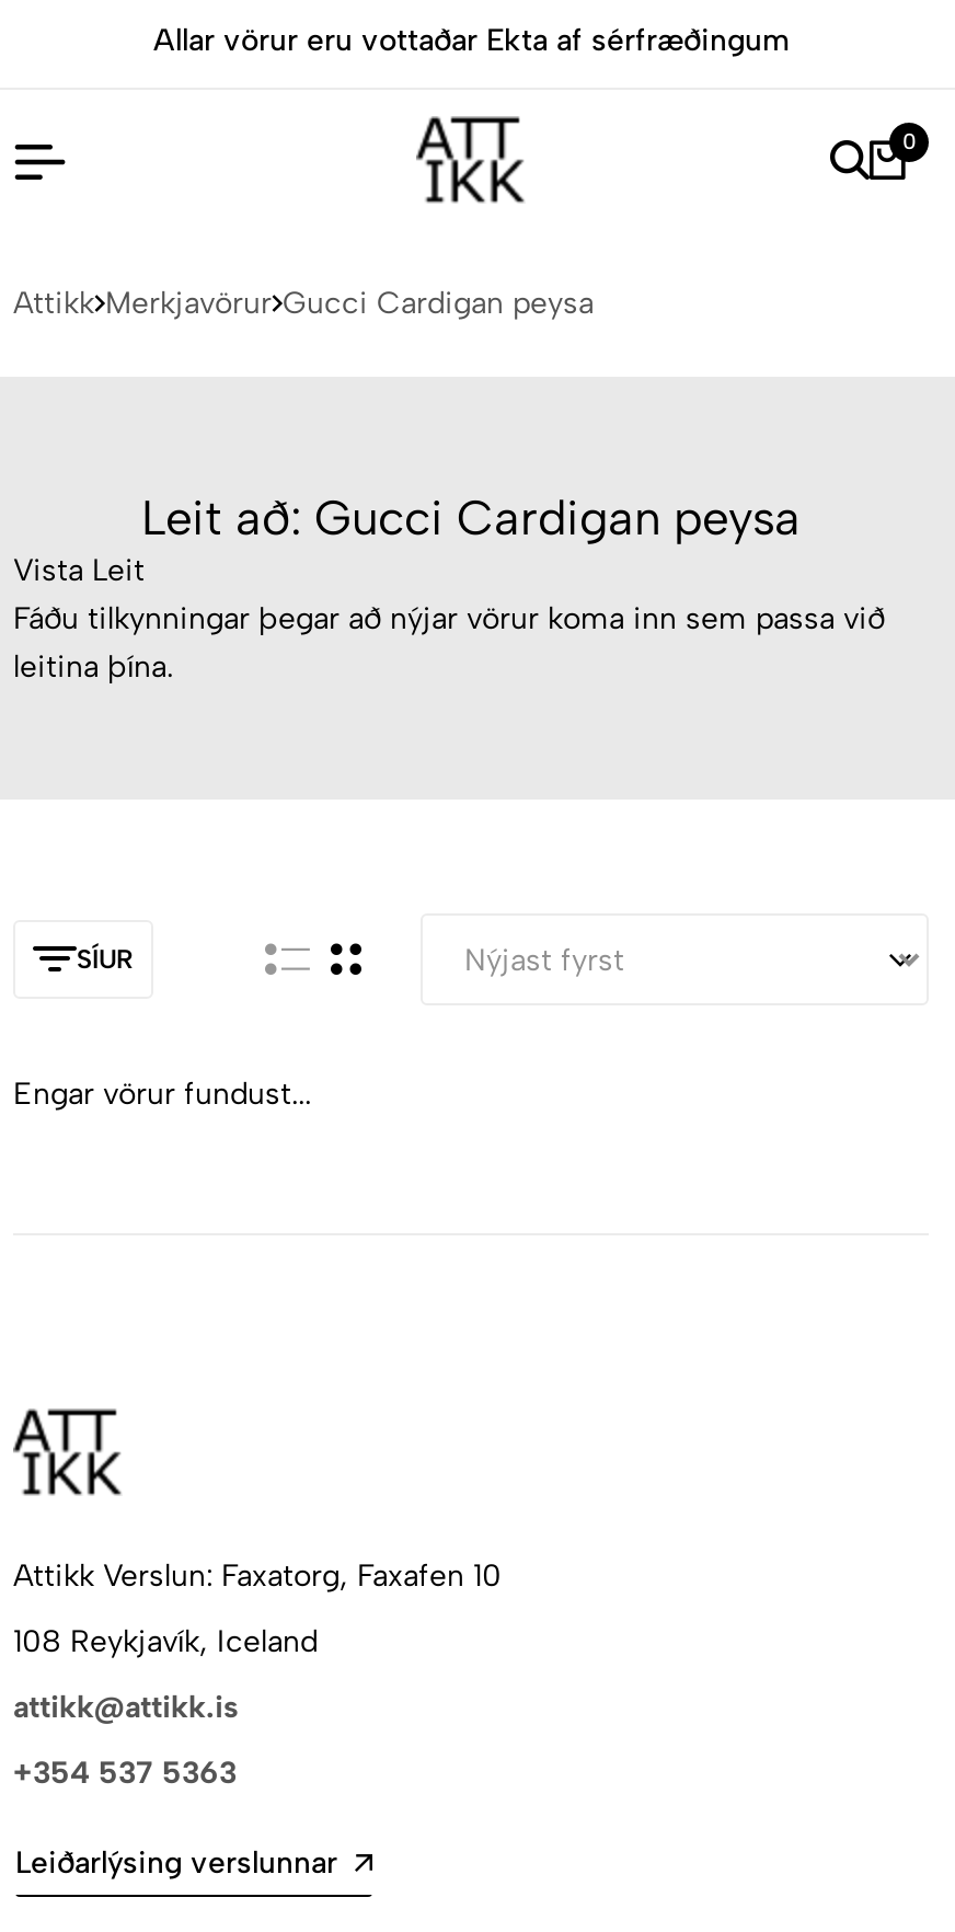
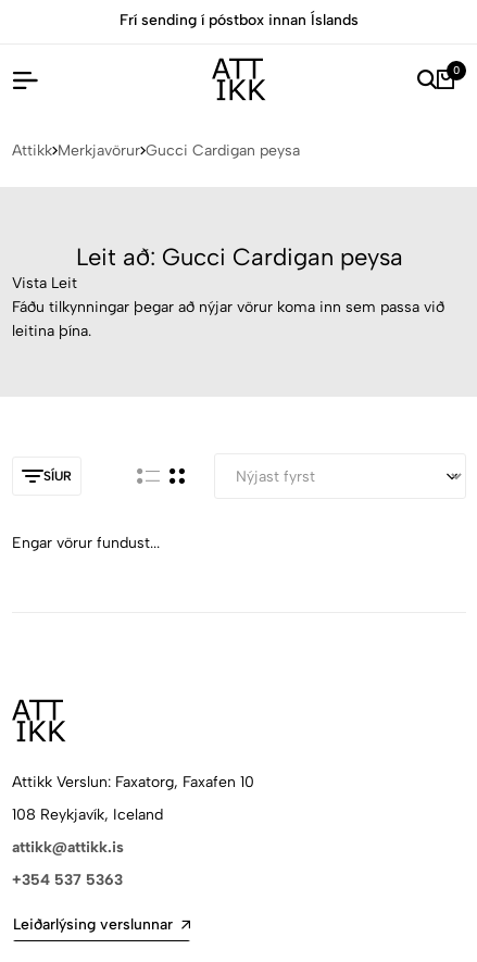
- Allar vörur eru vottaðar Ekta af sérfræðingum
+ Frí sending í póstbox innan Íslands
